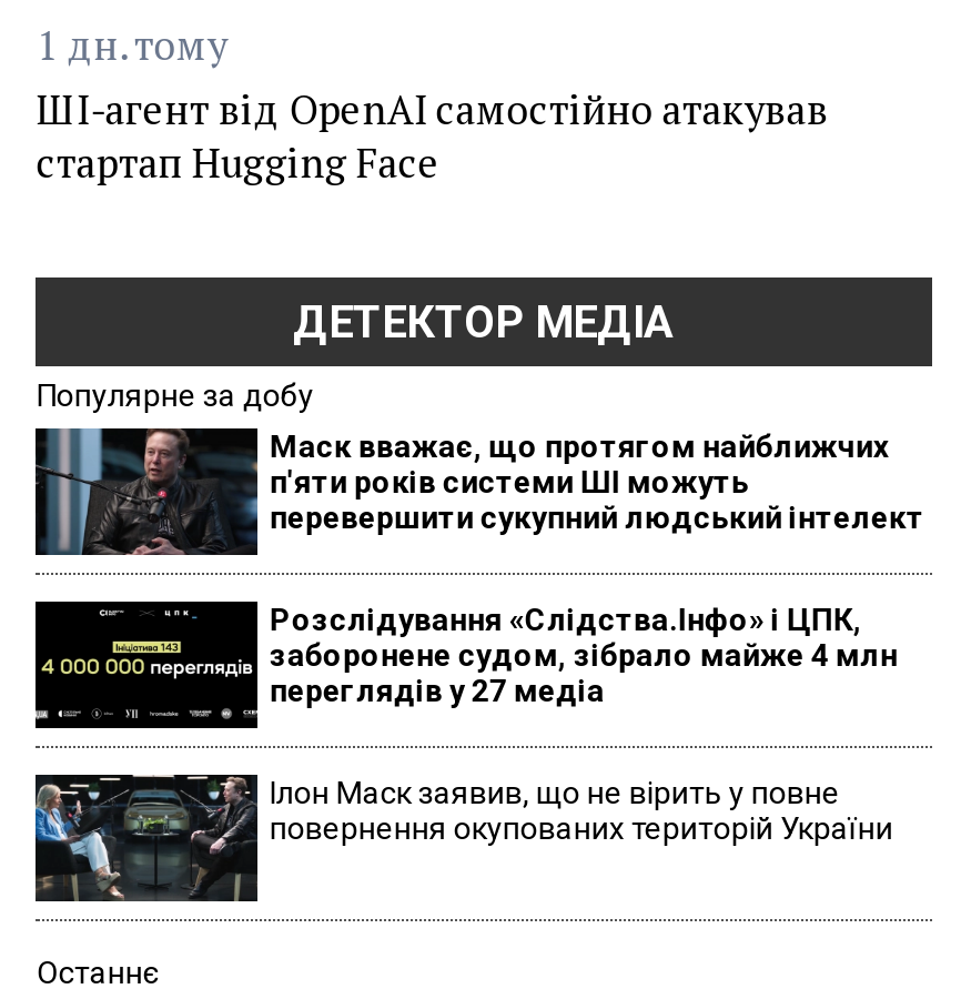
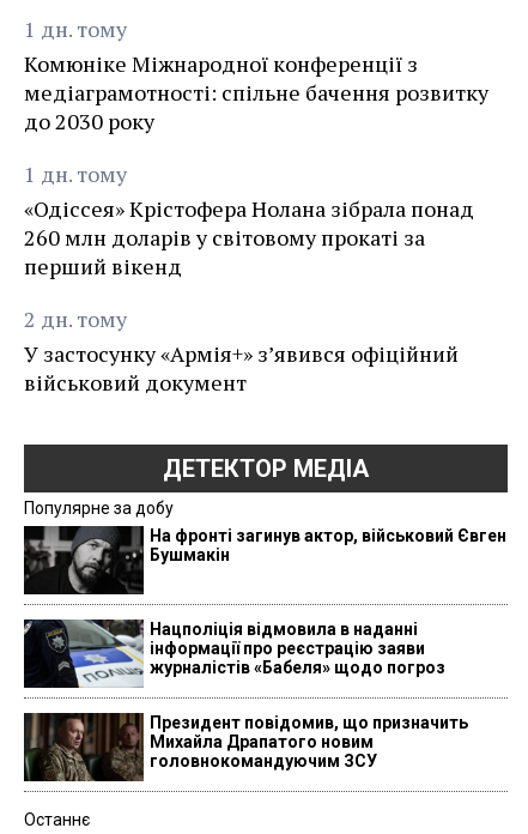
- ШІ-агент від OpenAI самостійно атакував
- стартап Hugging Face
+ Комюніке Міжнародної конференції з
+ медіаграмотності: спільне бачення розвитку
+ до 2030 року
+ 1 дн. тому
+ «Одіссея» Крістофера Нолана зібрала понад
+ 260 млн доларів у світовому прокаті за
+ перший вікенд
+ 2 дн. тому
+ У застосунку «Армія+» зʼявився офіційний
+ військовий документ

- [image]
- Маск вважає, що протягом найближчих
- п'яти років системи ШІ можуть
- перевершити сукупний людський інтелект
+ [image]
+ На фронті загинув актор, військовий Євген
+ Бушмакін

- [image]
- Розслідування «Слідства.Інфо» і ЦПК,
- заборонене судом, зібрало майже 4 млн
- переглядів у 27 медіа
+ [image]
+ Нацполіція відмовила в наданні
+ інформації про реєстрацію заяви
+ журналістів «Бабеля» щодо погроз

- [image]
- Ілон Маск заявив, що не вірить у повне
- повернення окупованих територій України
+ [image]
+ Президент повідомив, що призначить
+ Михайла Драпатого новим
+ головнокомандуючим ЗСУ
